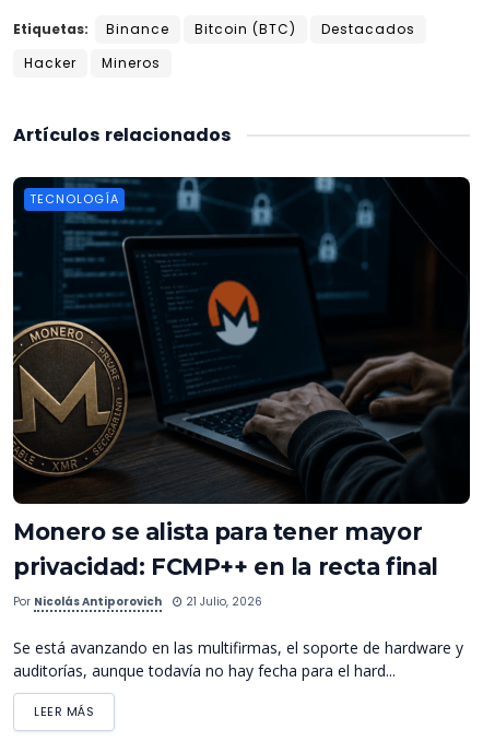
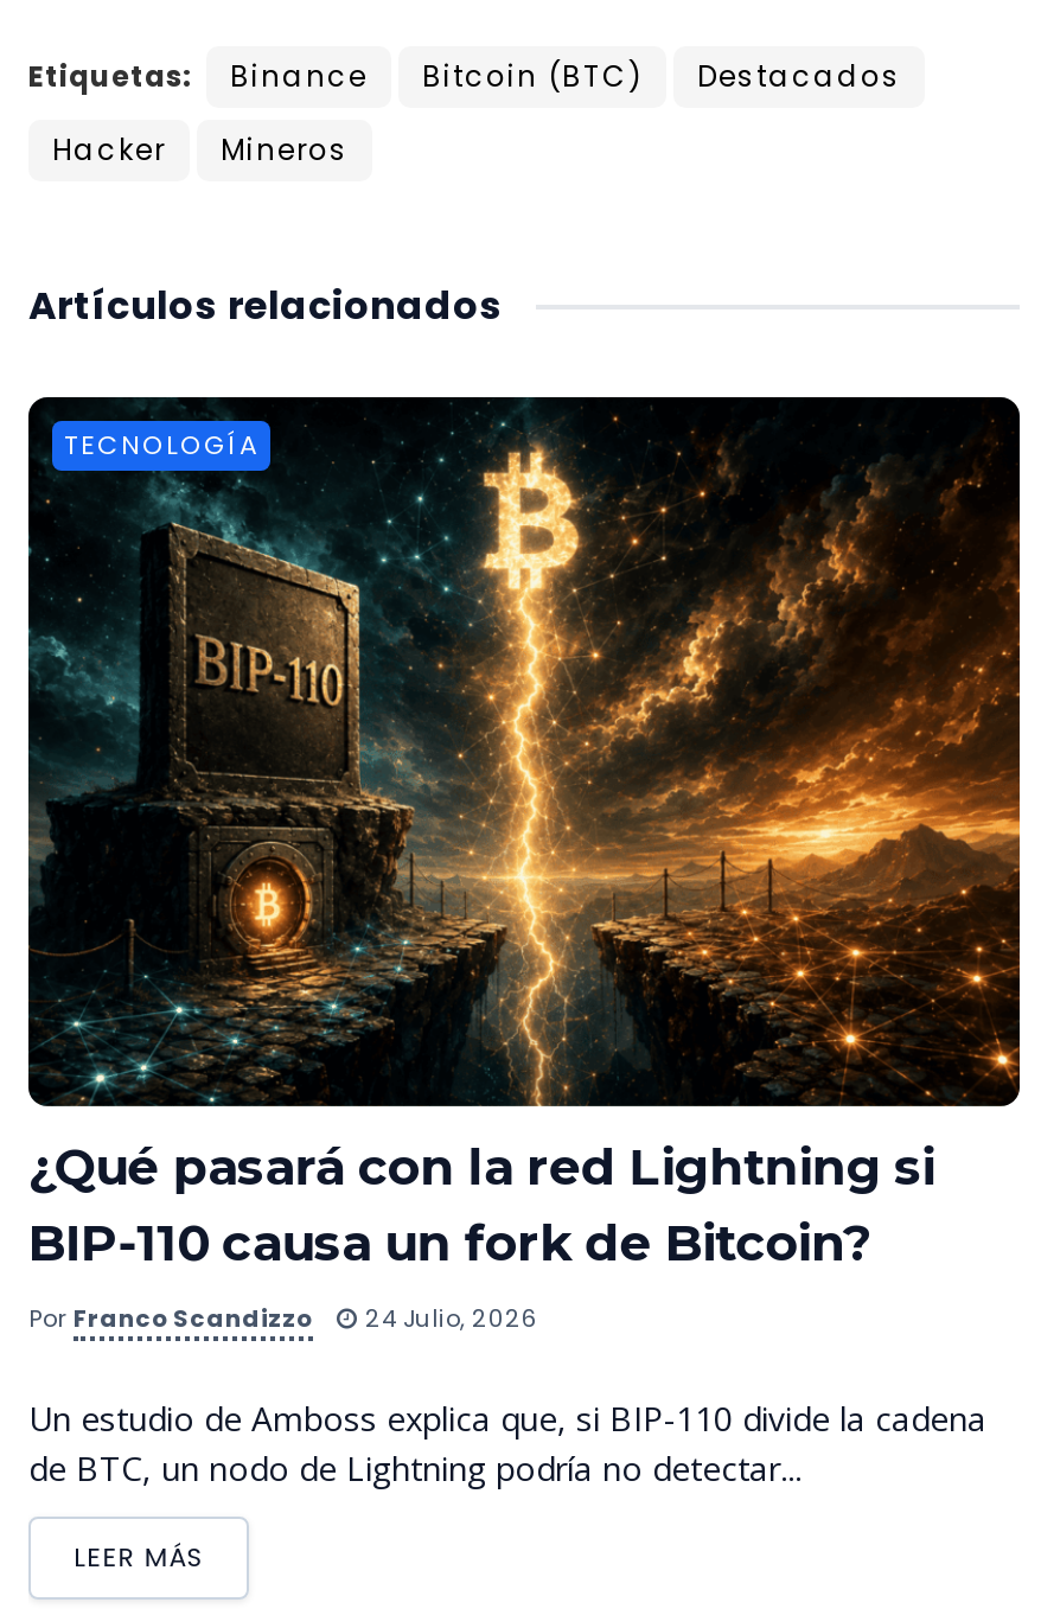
- [image]
- Monero se alista para tener mayor
- privacidad: FCMP++ en la recta final
+ [image]
+ ¿Qué pasará con la red Lightning si
+ BIP-110 causa un fork de Bitcoin?

- Por Nicolás Antiporovich
- 21 Julio, 2026
+ Por Franco Scandizzo
+ 24 Julio, 2026

- Se está avanzando en las multifirmas, el soporte de hardware y
- auditorías, aunque todavía no hay fecha para el hard...
+ Un estudio de Amboss explica que, si BIP-110 divide la cadena
+ de BTC, un nodo de Lightning podría no detectar...
